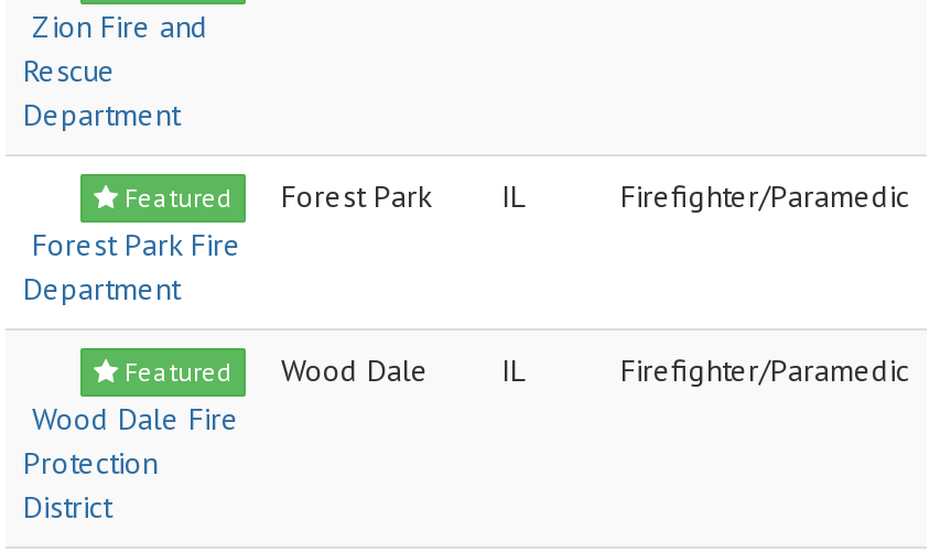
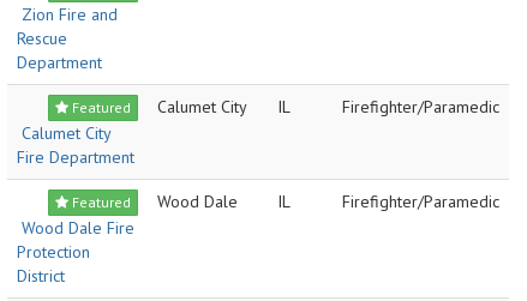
- Forest Park
+ Calumet City

- Forest Park Fire
- Department
+ Calumet City
+ Fire Department
